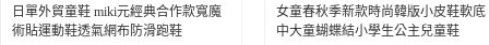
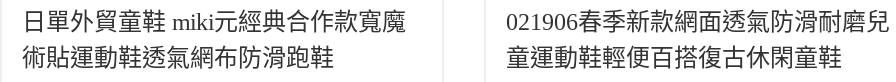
- 女童春秋季新款時尚韓版小皮鞋軟底
- 中大童蝴蝶結小學生公主兒童鞋
+ 021906春季新款網面透氣防滑耐磨兒
+ 童運動鞋輕便百搭復古休閑童鞋
